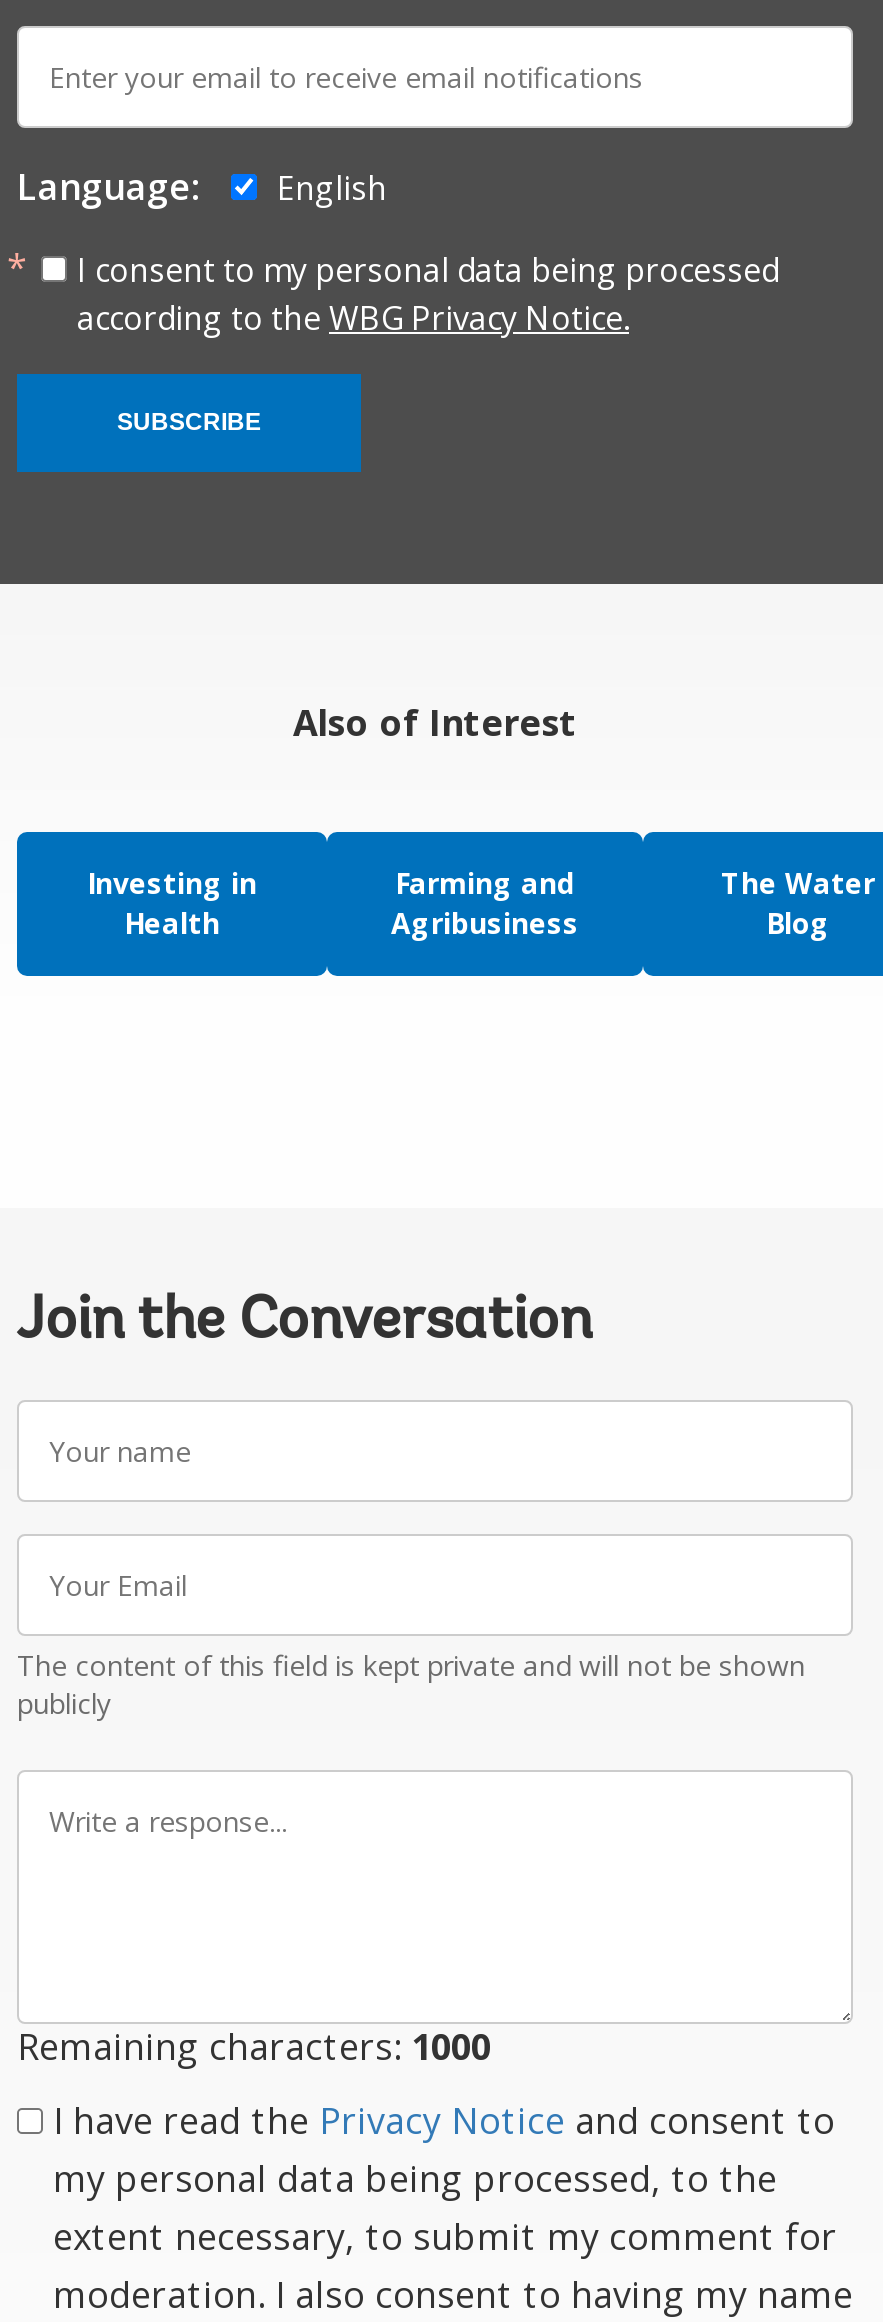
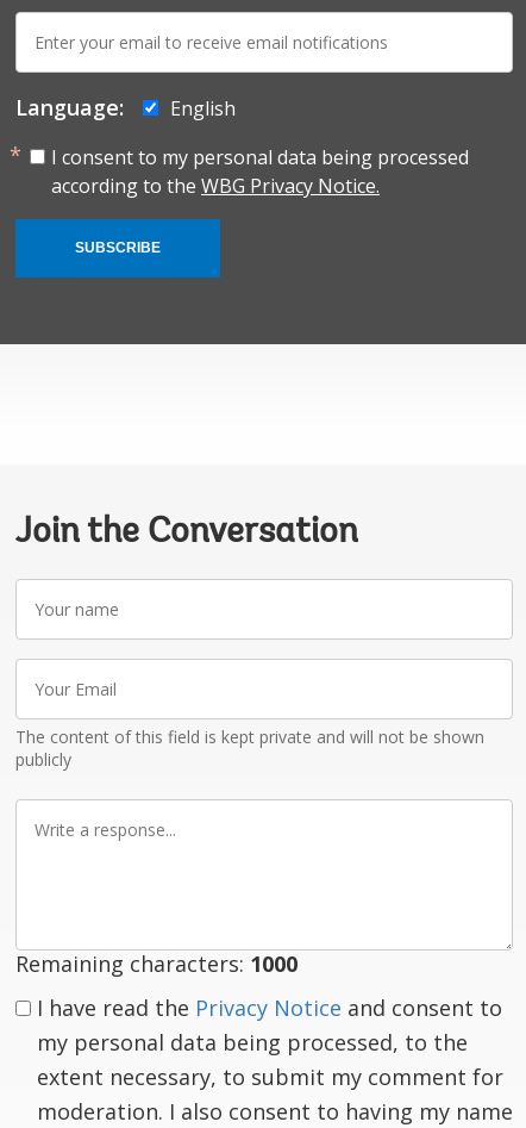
- [image]
- Also of Interest
- Investing in
- Health

- Farming and
- Agribusiness

- The Water
- Blog
